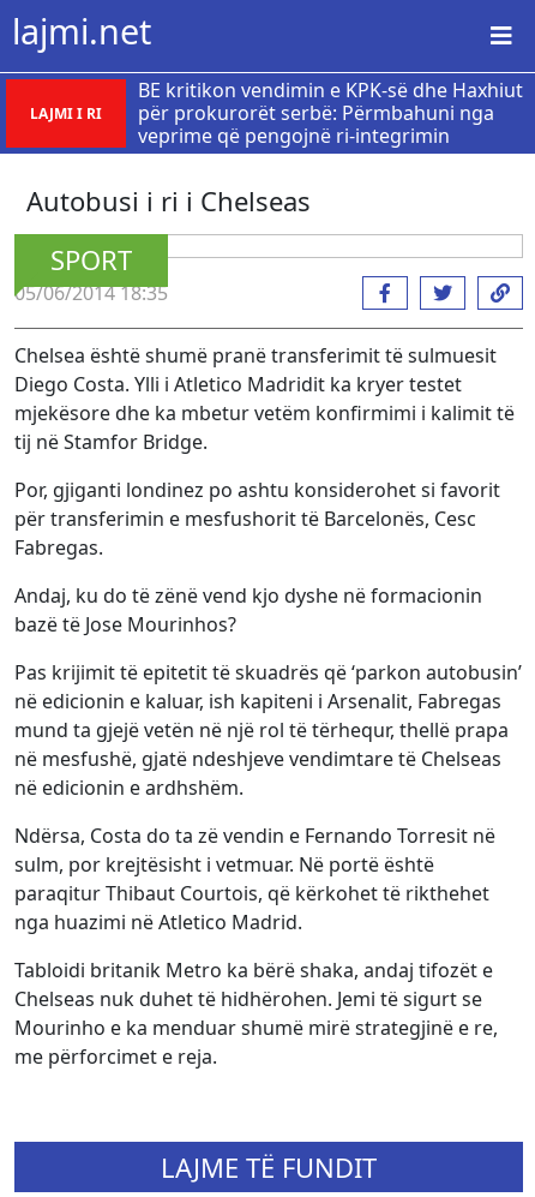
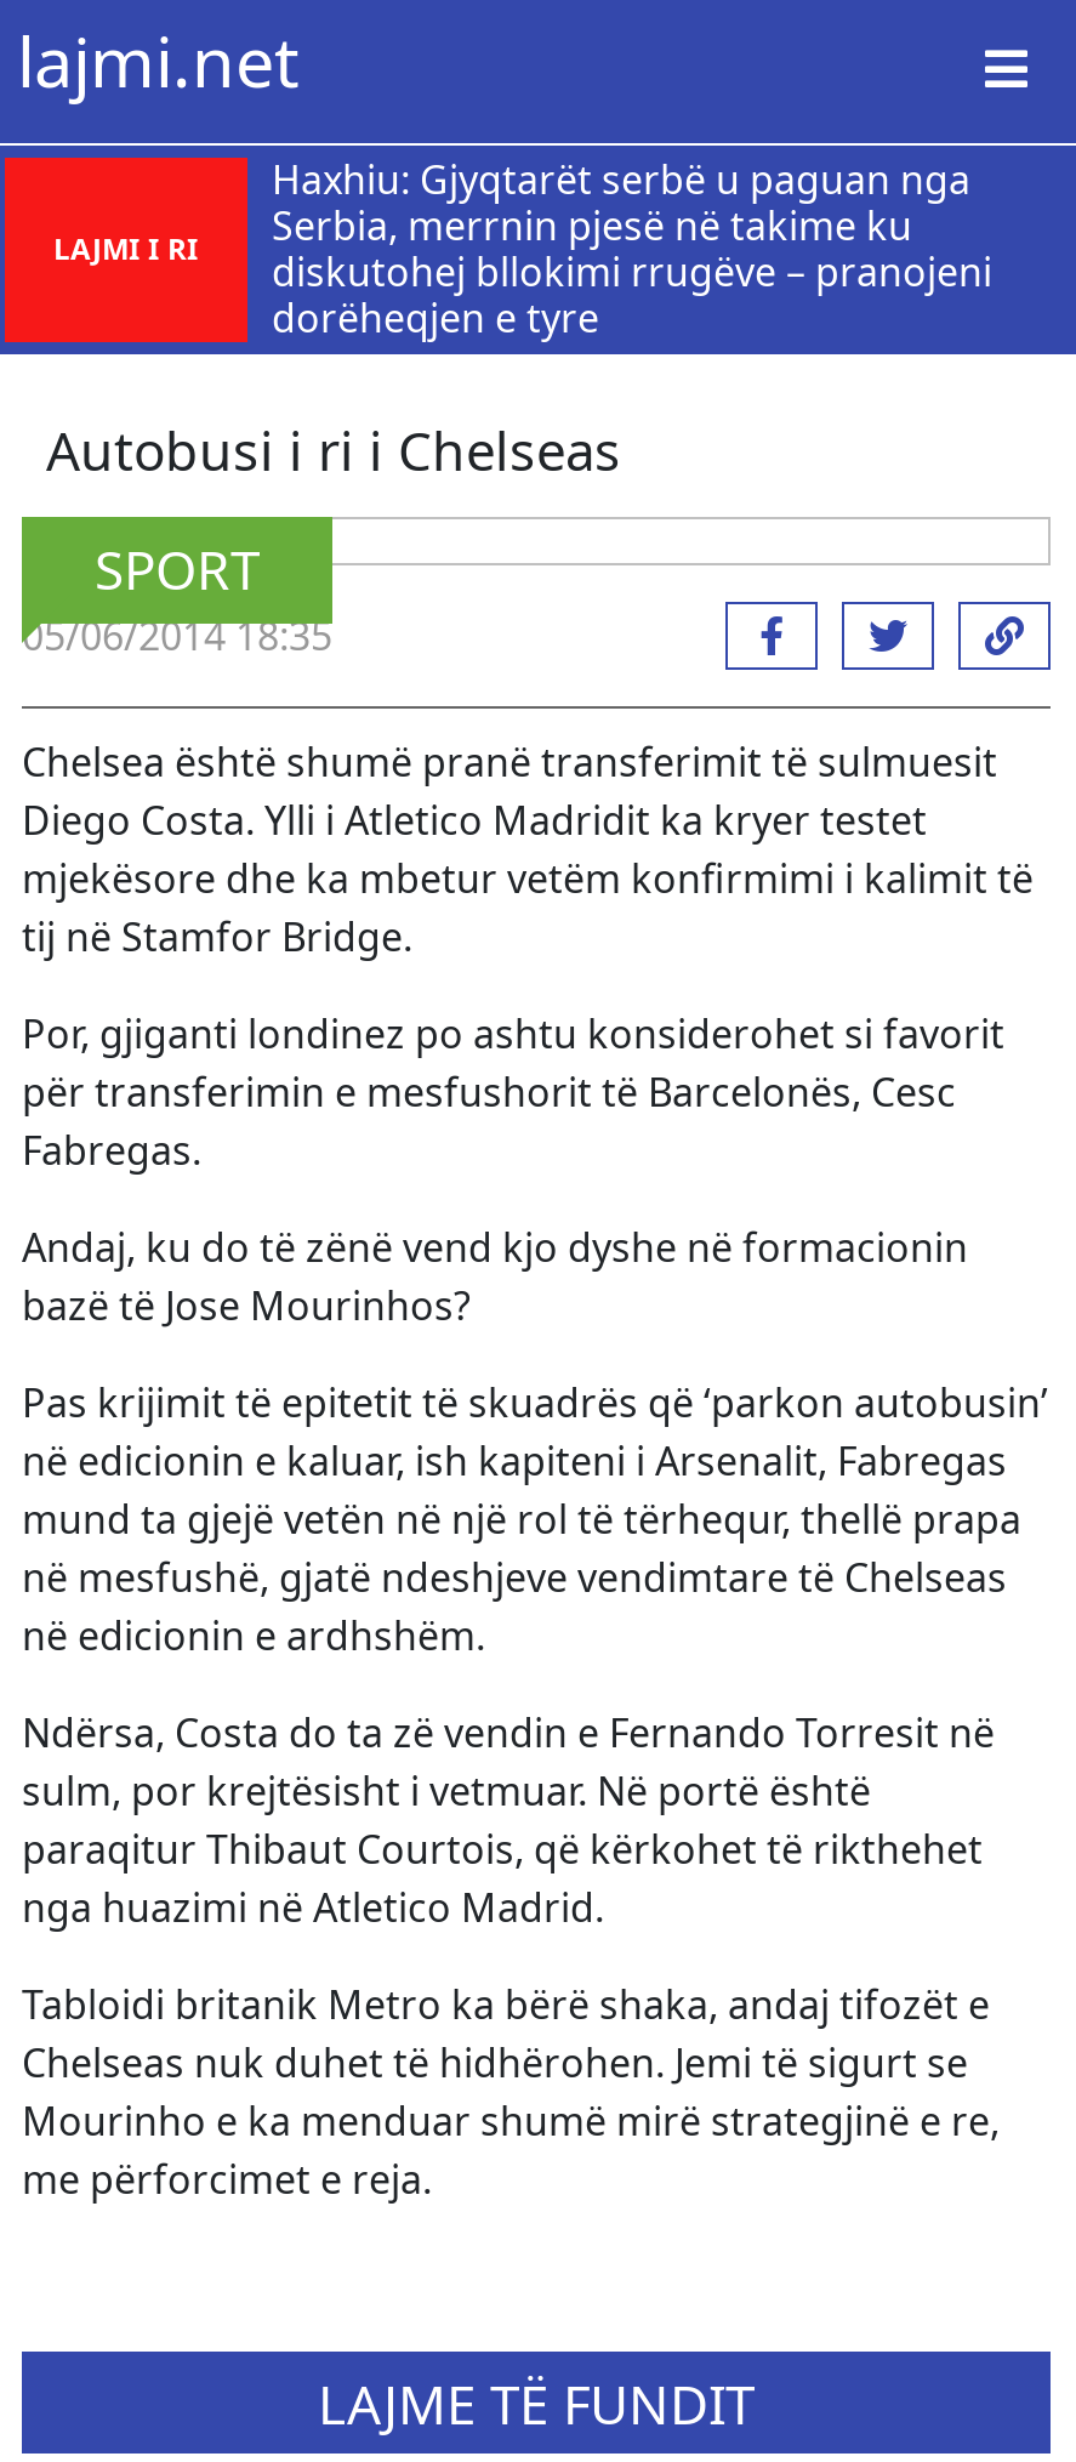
- BE kritikon vendimin e KPK-së dhe Haxhiut
- për prokurorët serbë: Përmbahuni nga
- veprime që pengojnë ri-integrimin
+ Haxhiu: Gjyqtarët serbë u paguan nga
+ Serbia, merrnin pjesë në takime ku
+ diskutohej bllokimi rrugëve – pranojeni
+ dorëheqjen e tyre
